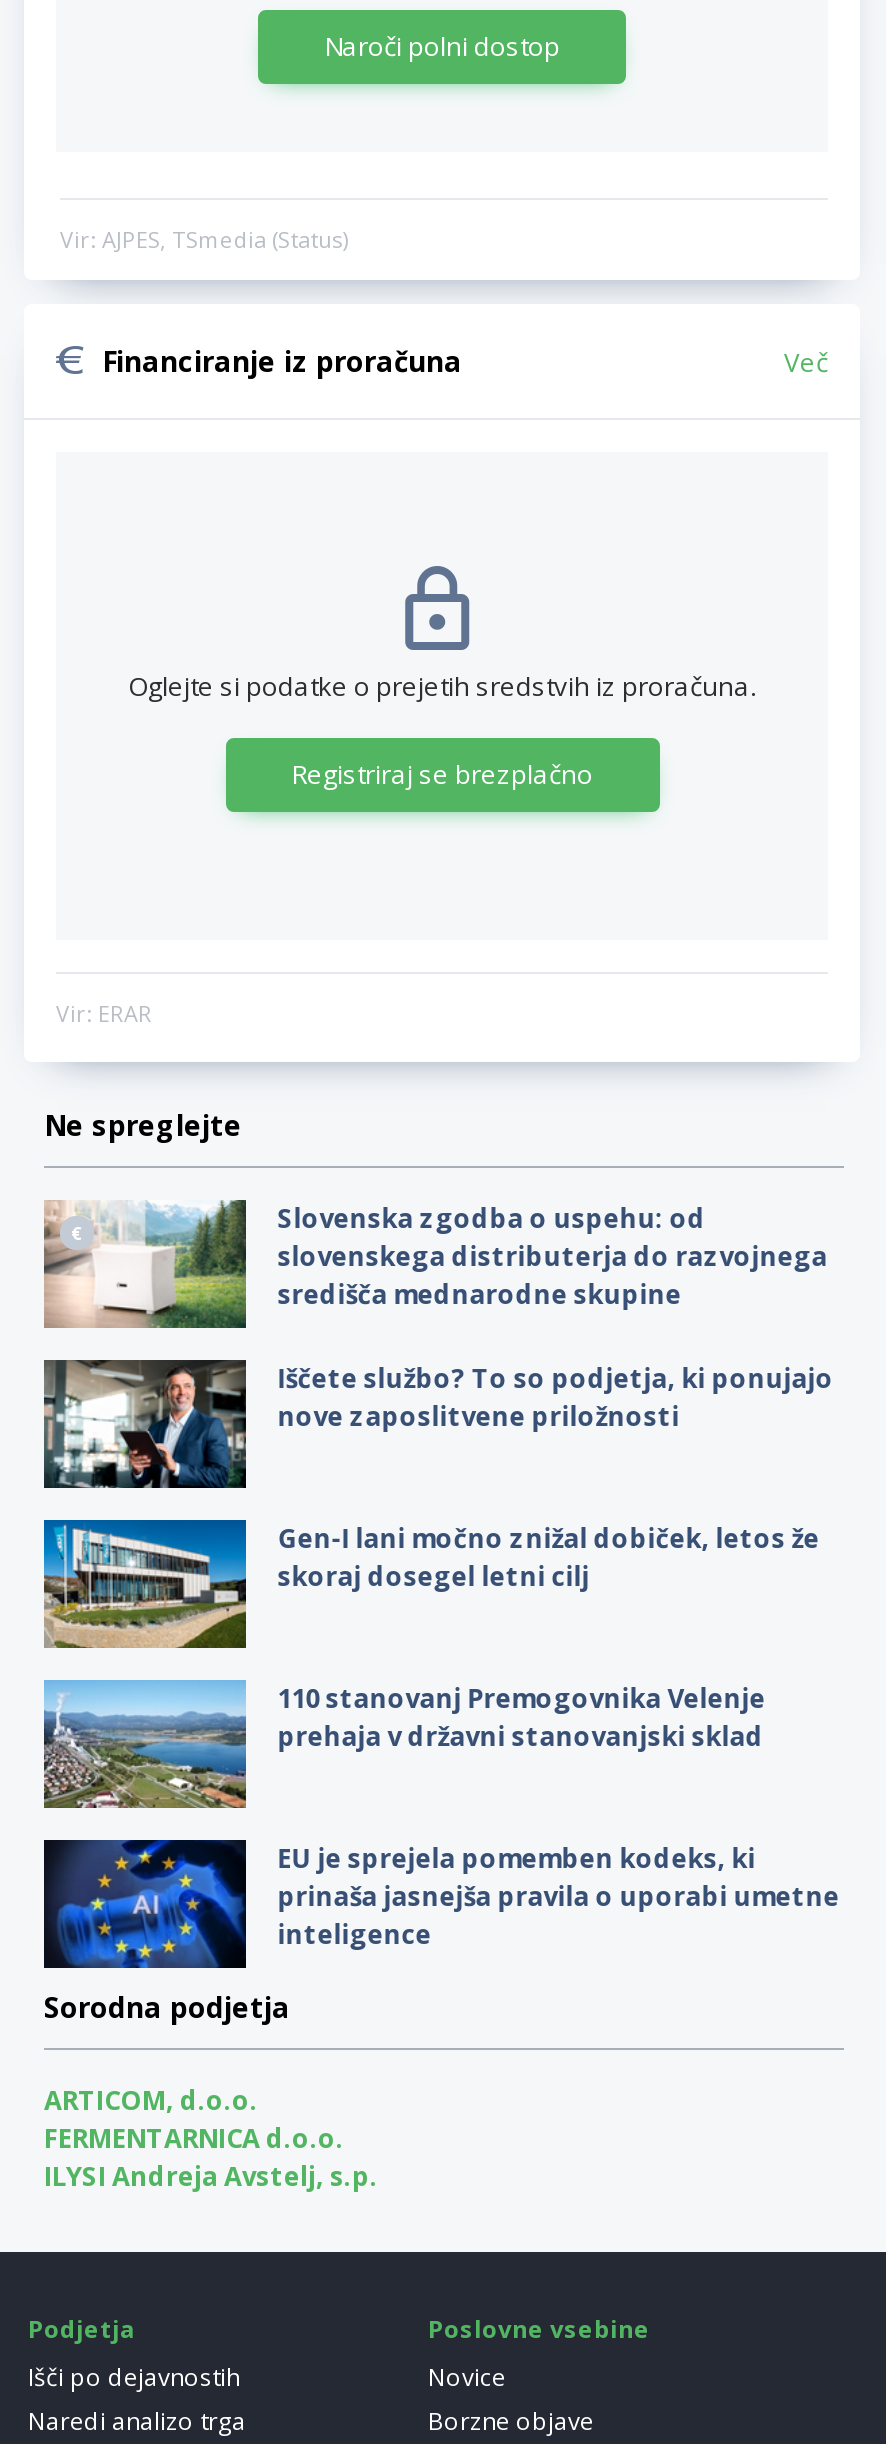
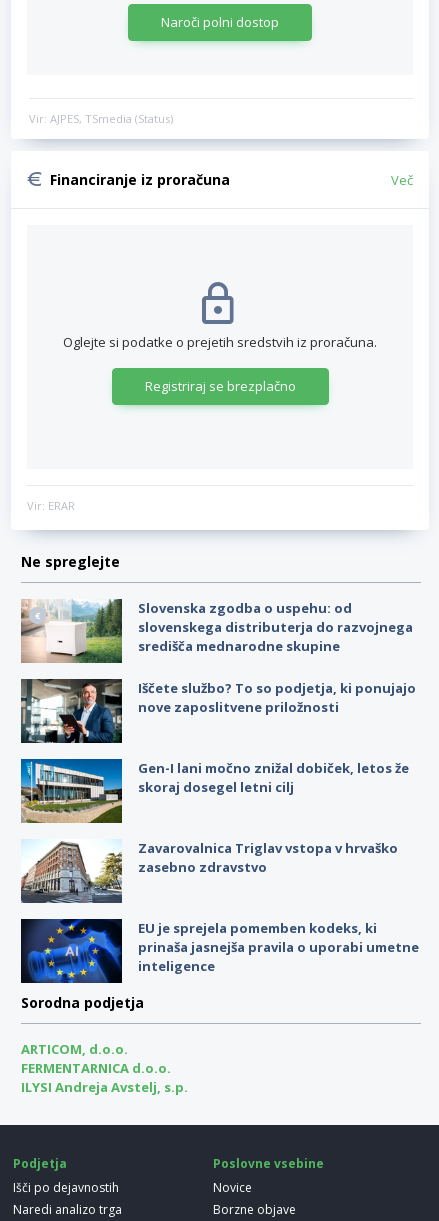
- [image]
- 110 stanovanj Premogovnika Velenje
- prehaja v državni stanovanjski sklad
+ [image]
+ Zavarovalnica Triglav vstopa v hrvaško
+ zasebno zdravstvo
